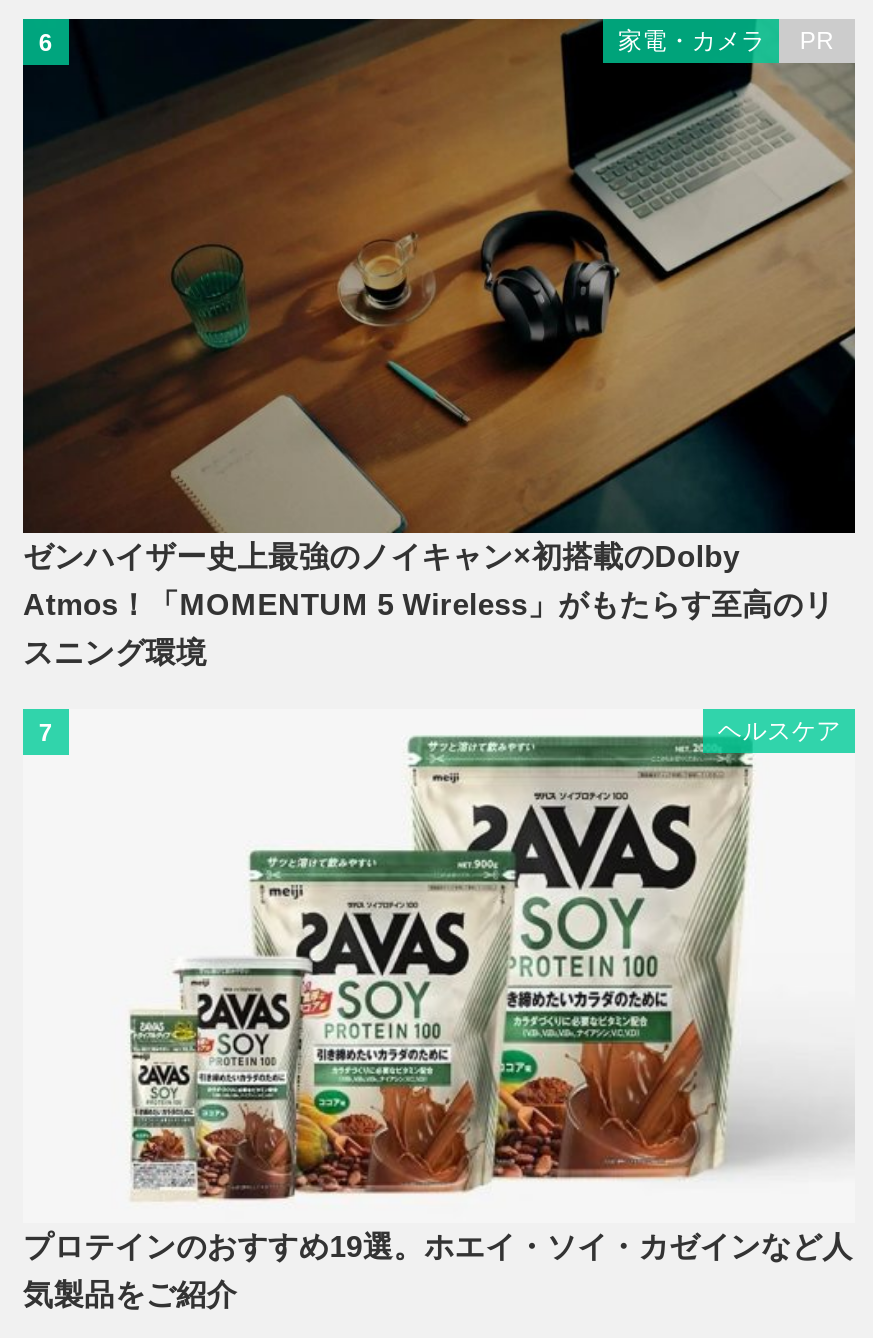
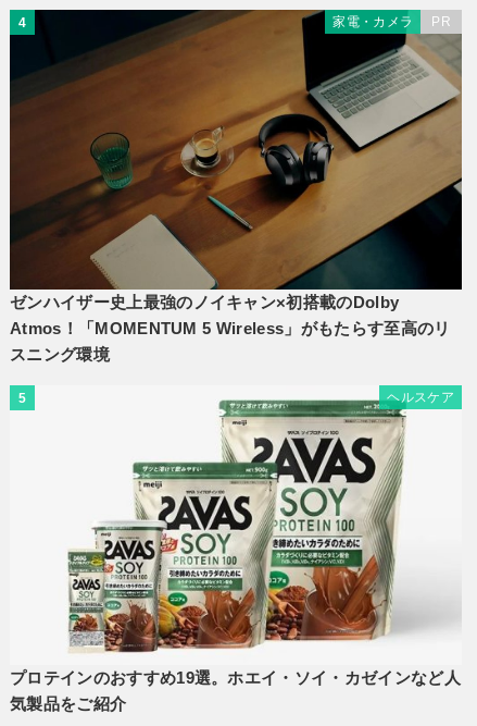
- 6
+ 4

- 7
+ 5
